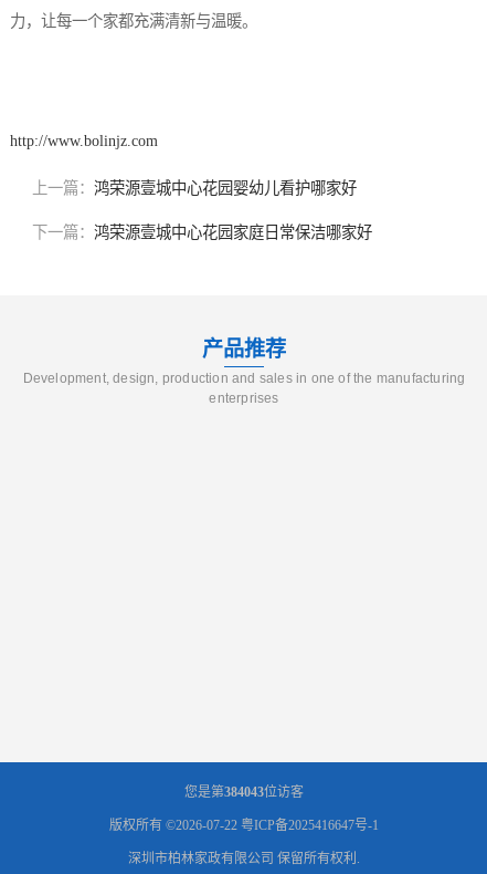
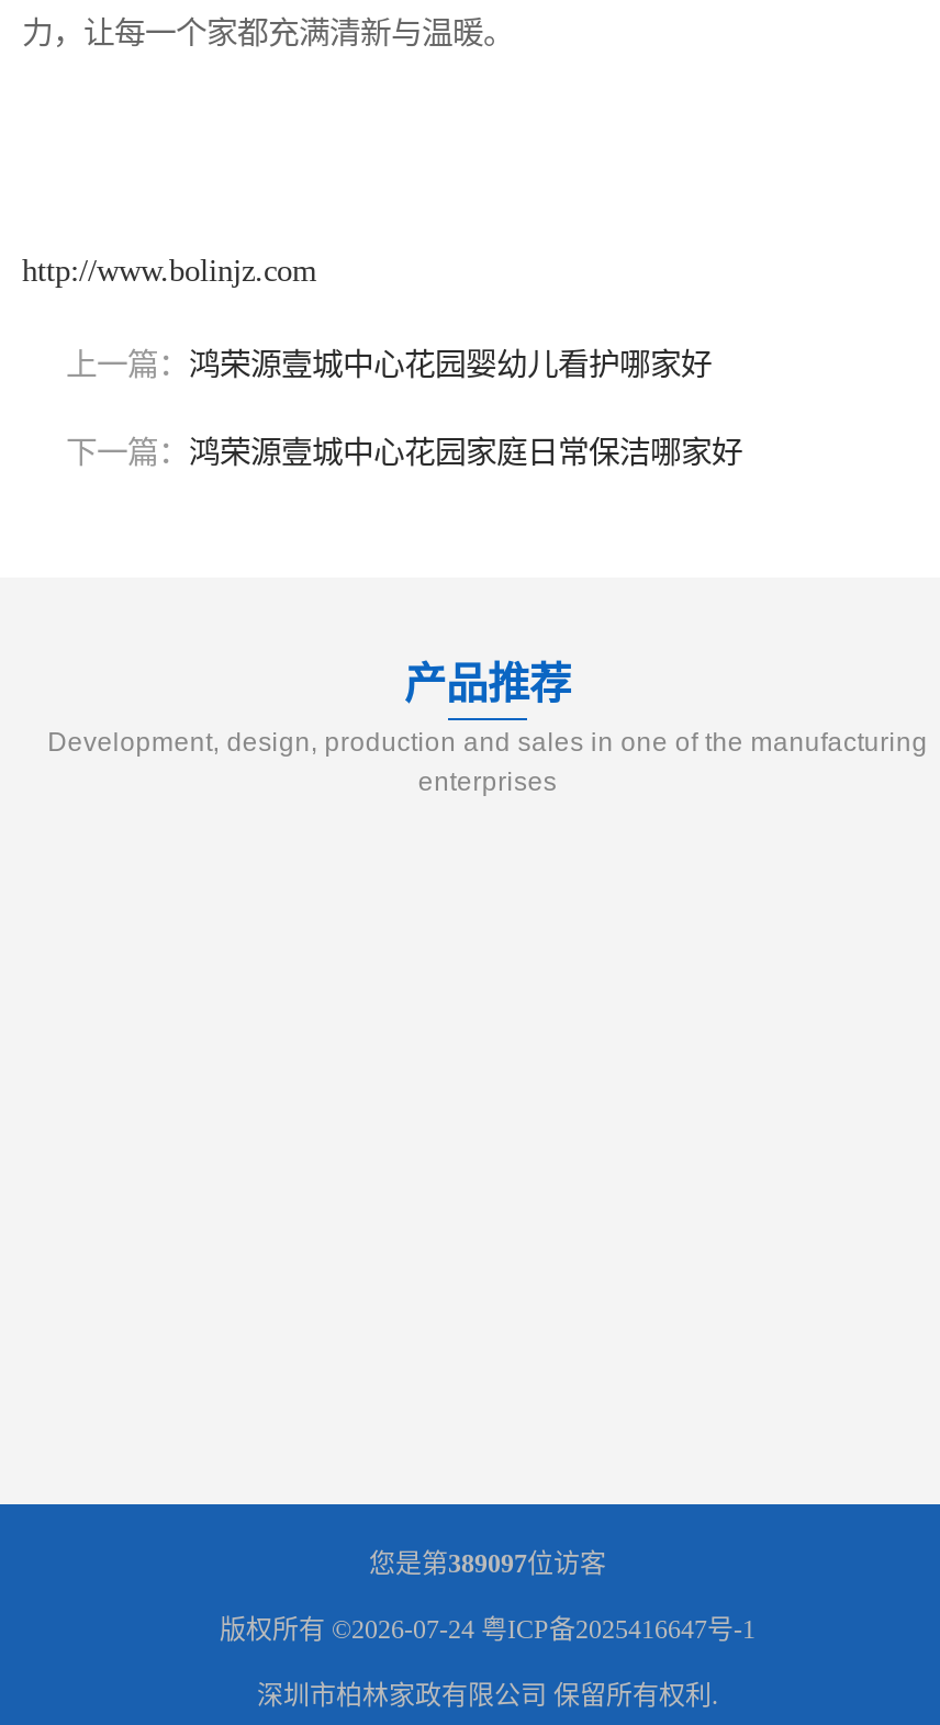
- 您是第384043位访客
+ 您是第389097位访客

- 版权所有 ©2026-07-22粤ICP备2025416647号-1
+ 版权所有 ©2026-07-24粤ICP备2025416647号-1
